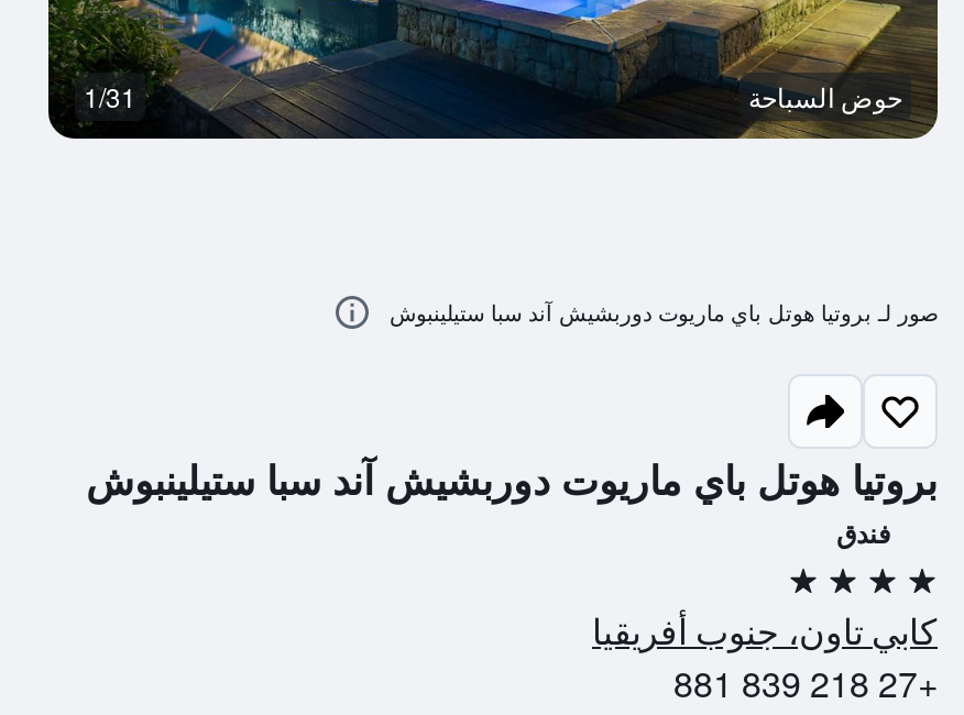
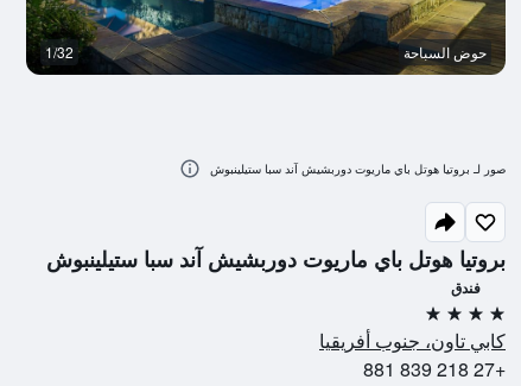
- 1/31
+ 1/32
